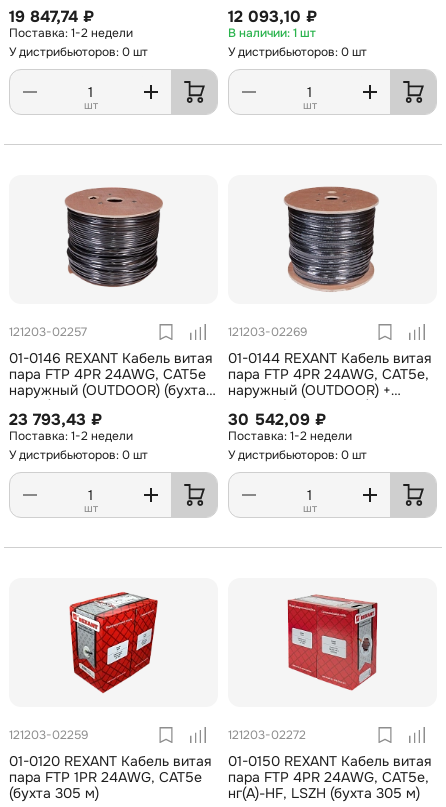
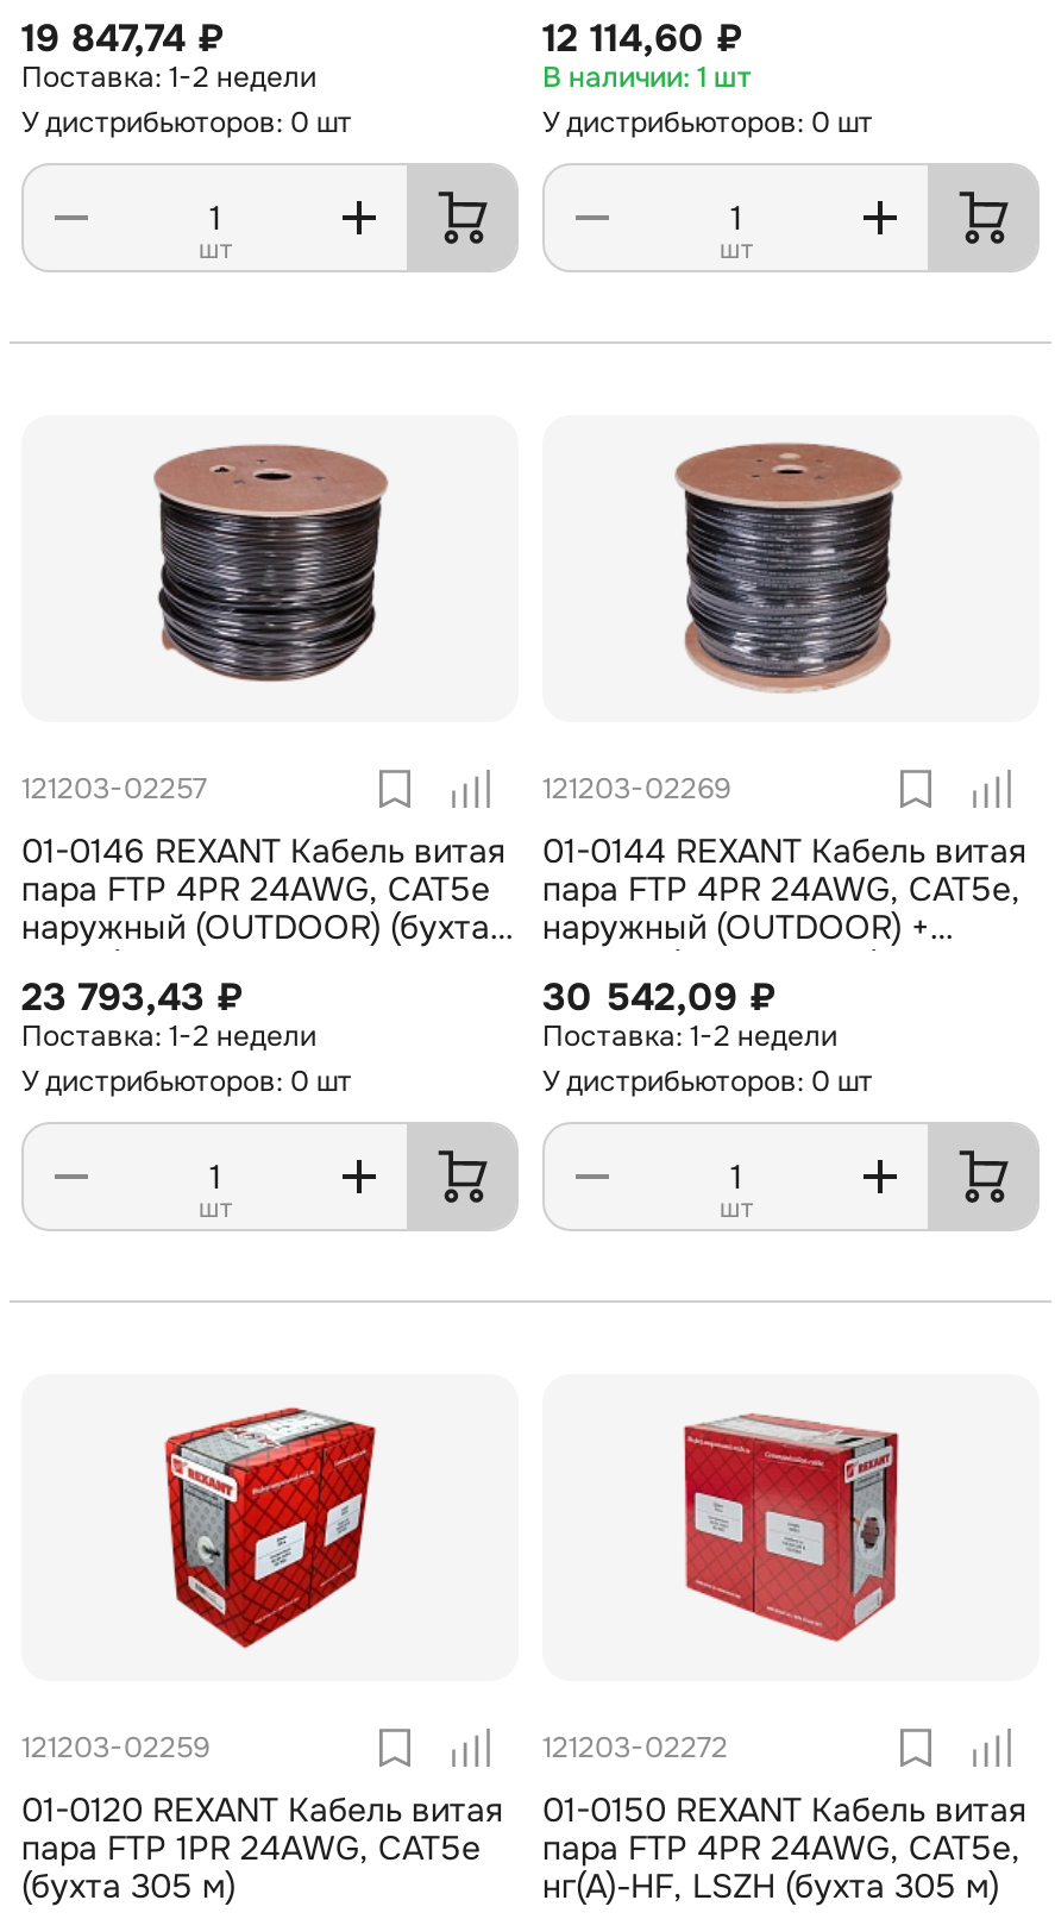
- 12 093,10 ₽
+ 12 114,60 ₽
